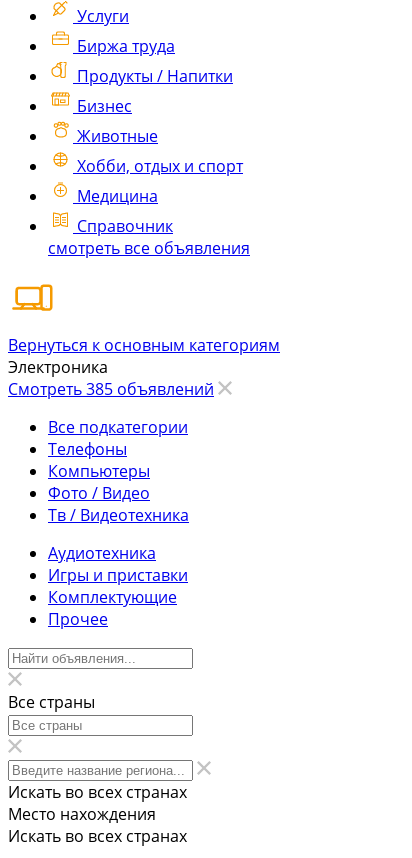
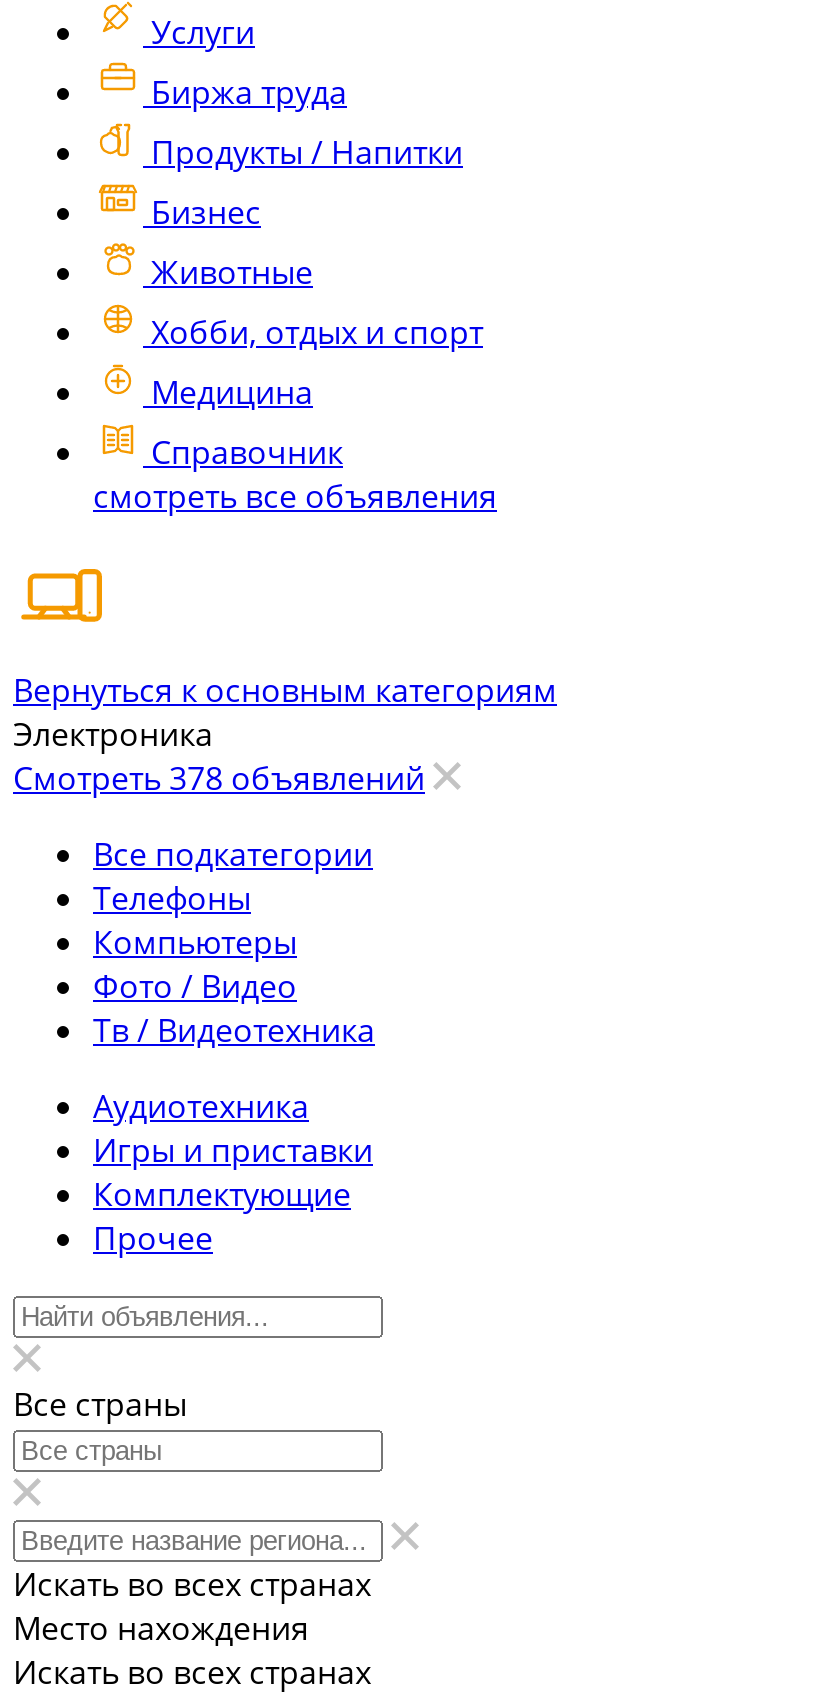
- Смотреть 385 объявлений
+ Смотреть 378 объявлений
